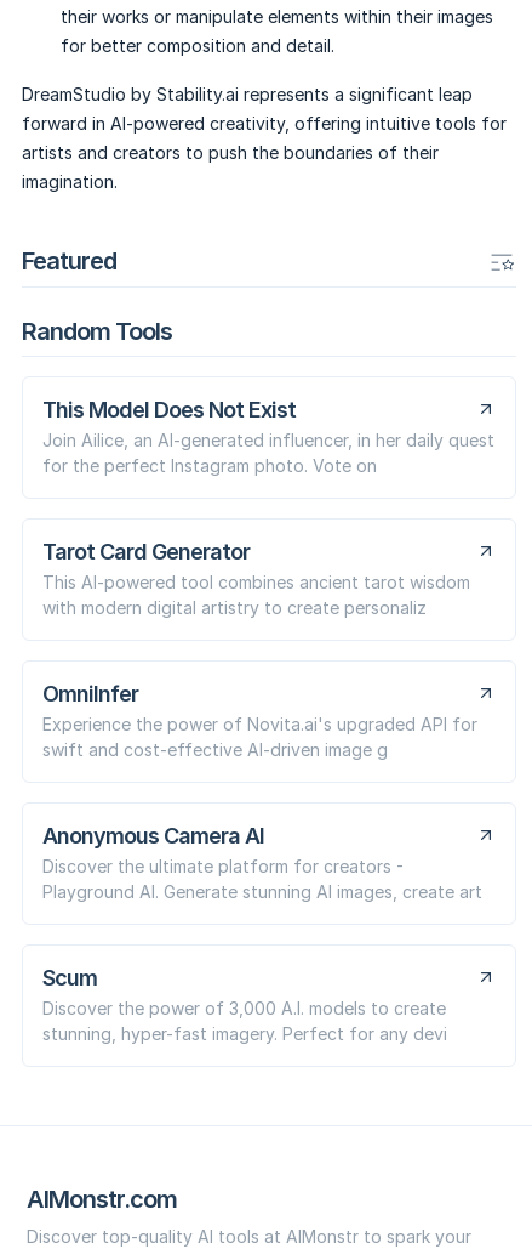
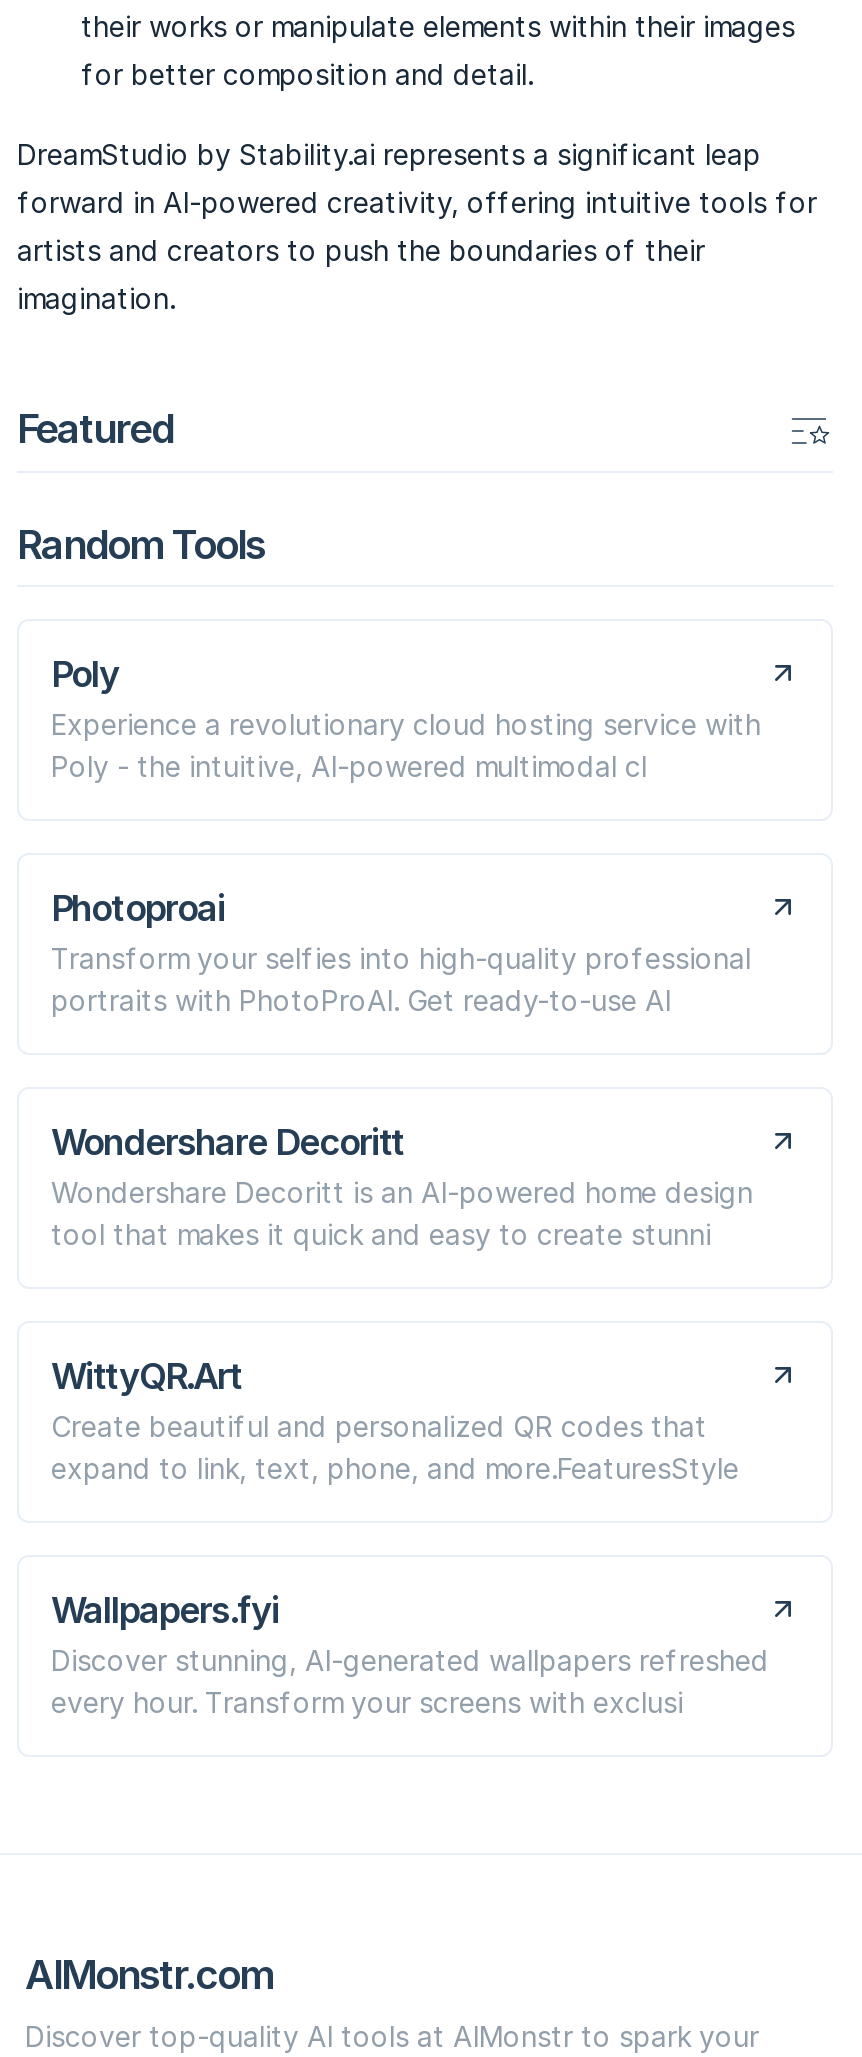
- This Model Does Not Exist
- Join Ailice, an AI-generated influencer, in her daily quest
- for the perfect Instagram photo. Vote on
+ Poly
+ Experience a revolutionary cloud hosting service with
+ Poly - the intuitive, AI-powered multimodal cl

- Tarot Card Generator
- This AI-powered tool combines ancient tarot wisdom
- with modern digital artistry to create personaliz
+ Photoproai
+ Transform your selfies into high-quality professional
+ portraits with PhotoProAI. Get ready-to-use AI

- OmniInfer
- Experience the power of Novita.ai's upgraded API for
- swift and cost-effective AI-driven image g
+ Wondershare Decoritt
+ Wondershare Decoritt is an AI-powered home design
+ tool that makes it quick and easy to create stunni

- Anonymous Camera AI
- Discover the ultimate platform for creators -
- Playground AI. Generate stunning AI images, create art
+ WittyQR.Art
+ Create beautiful and personalized QR codes that
+ expand to link, text, phone, and more.FeaturesStyle

- Scum
- Discover the power of 3,000 A.I. models to create
- stunning, hyper-fast imagery. Perfect for any devi
+ Wallpapers.fyi
+ Discover stunning, AI-generated wallpapers refreshed
+ every hour. Transform your screens with exclusi
